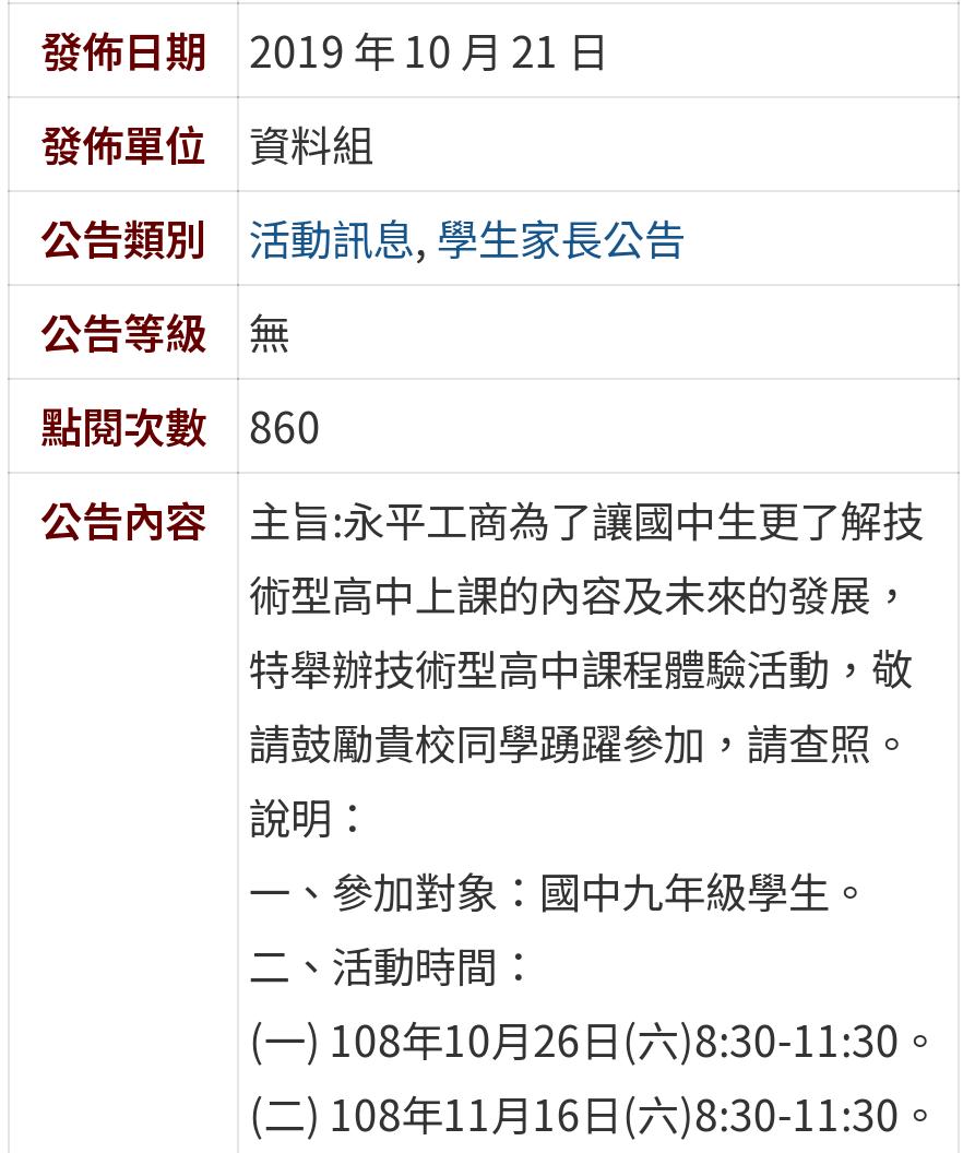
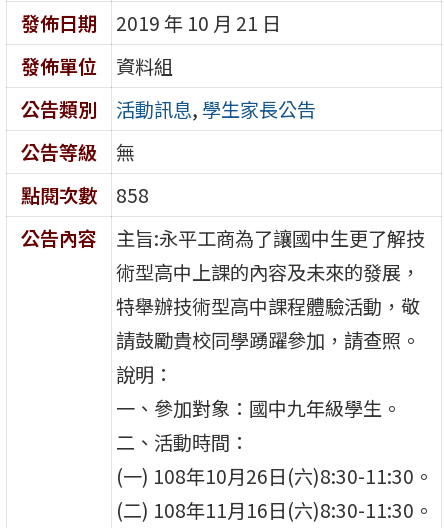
- 點閱次數 860
+ 點閱次數 858
